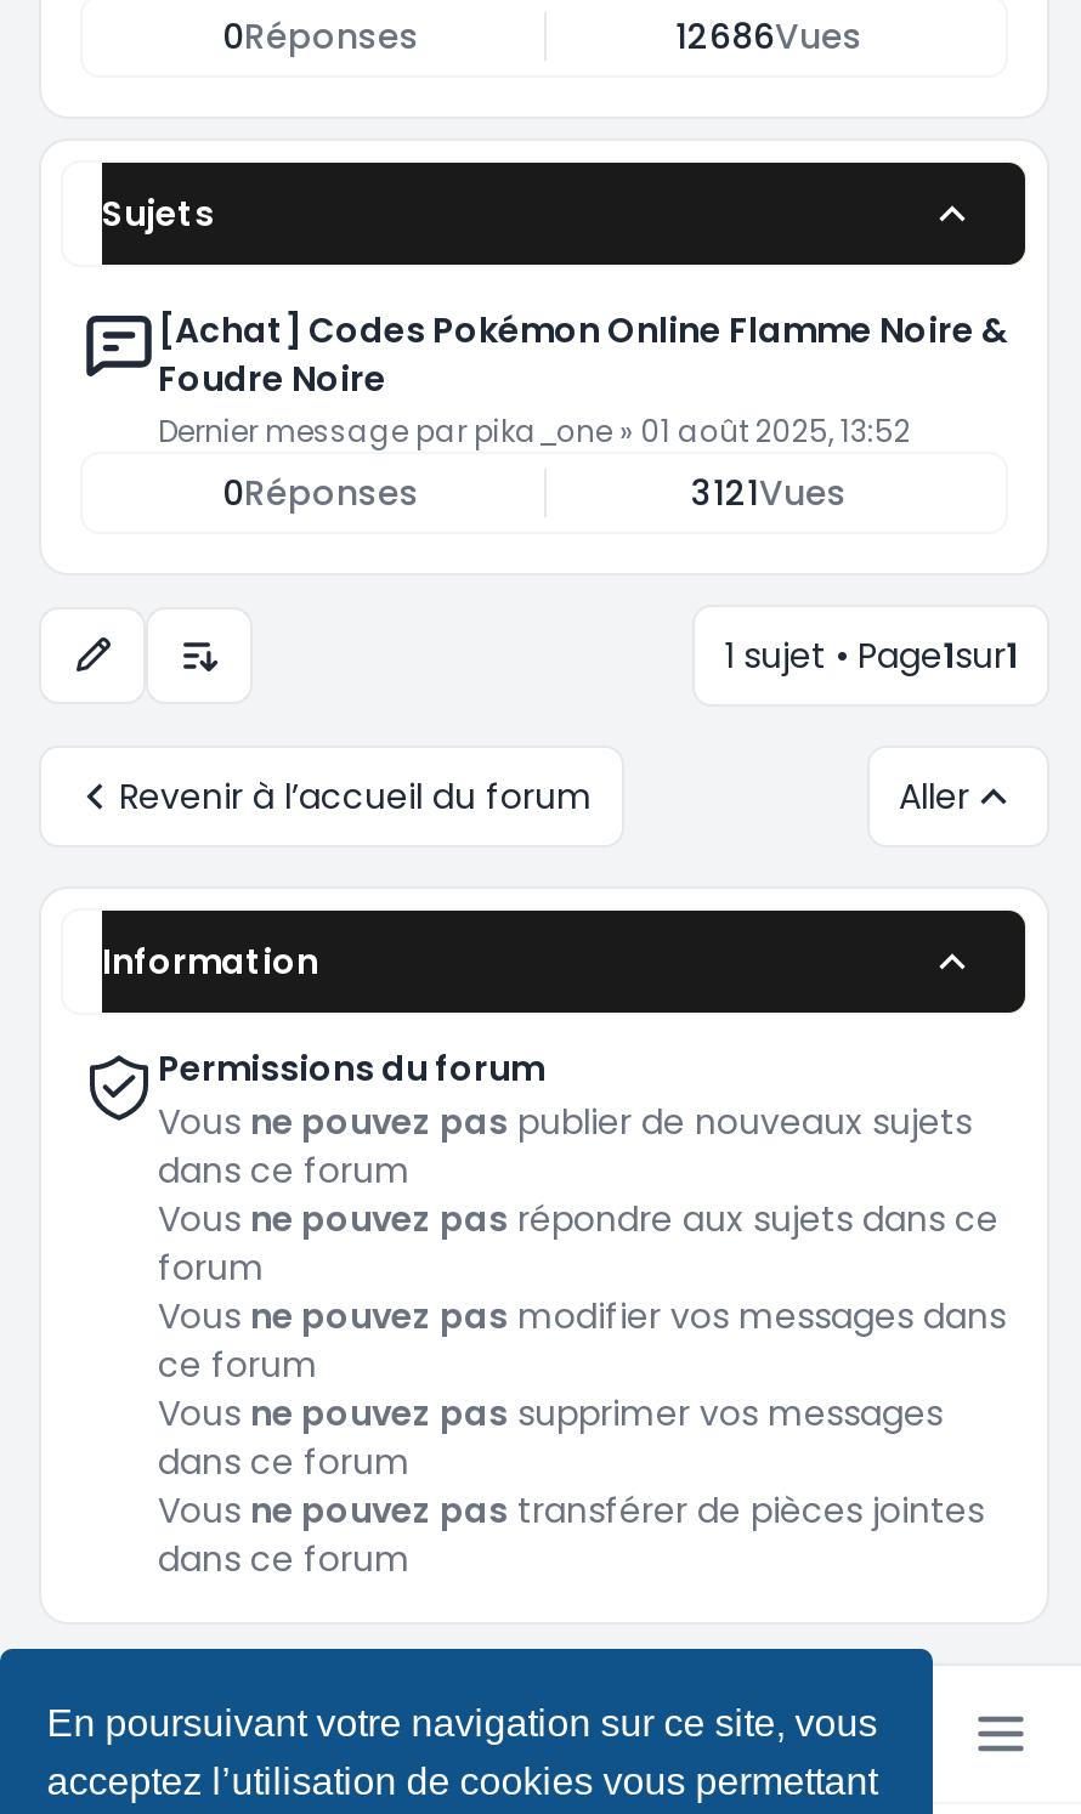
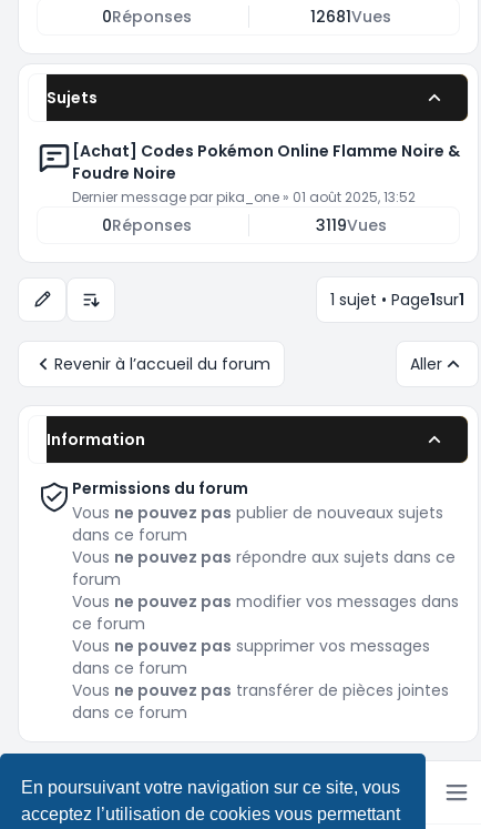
- 12686Vues
+ 12681Vues

- 3121Vues
+ 3119Vues
